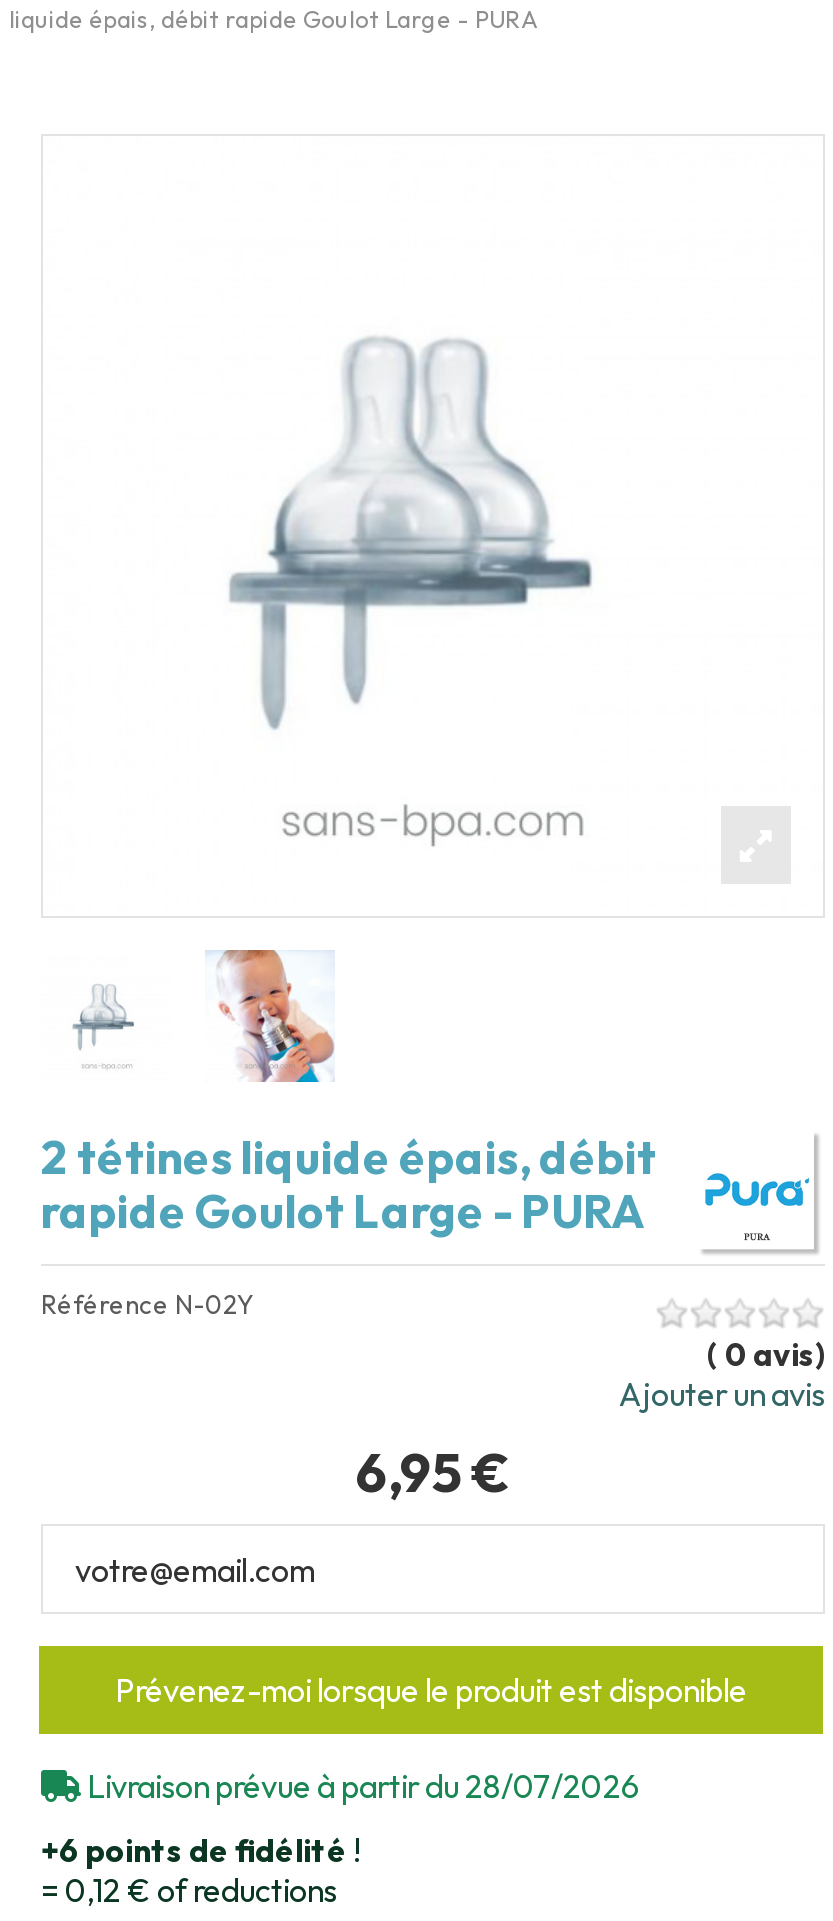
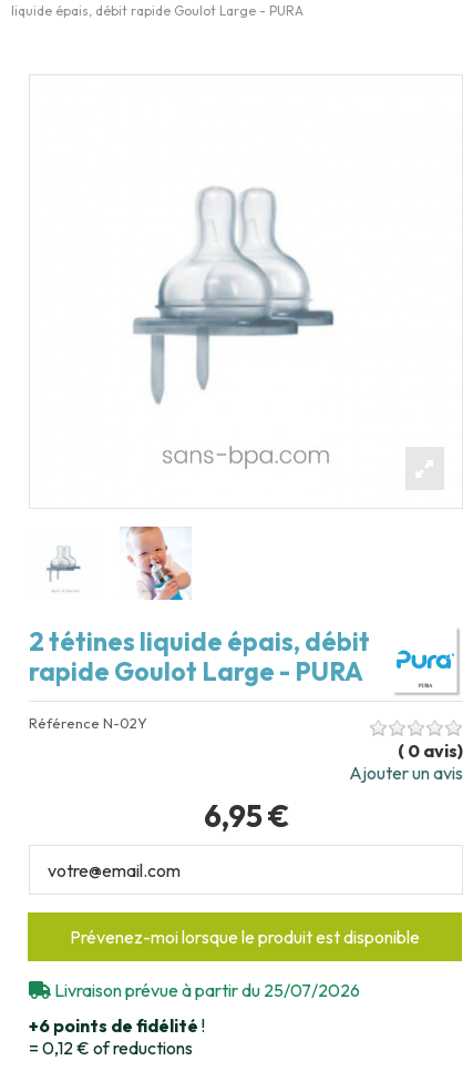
- Livraison prévue à partir du 28/07/2026
+ Livraison prévue à partir du 25/07/2026
